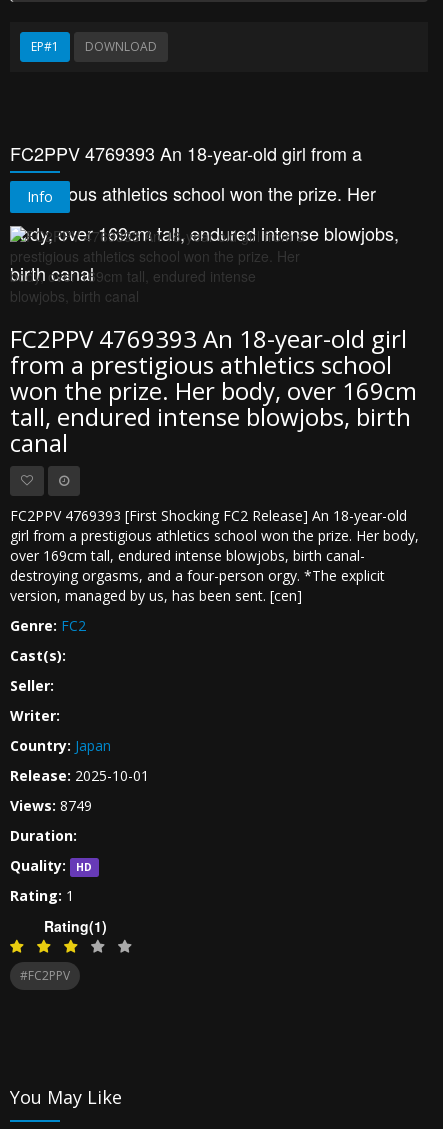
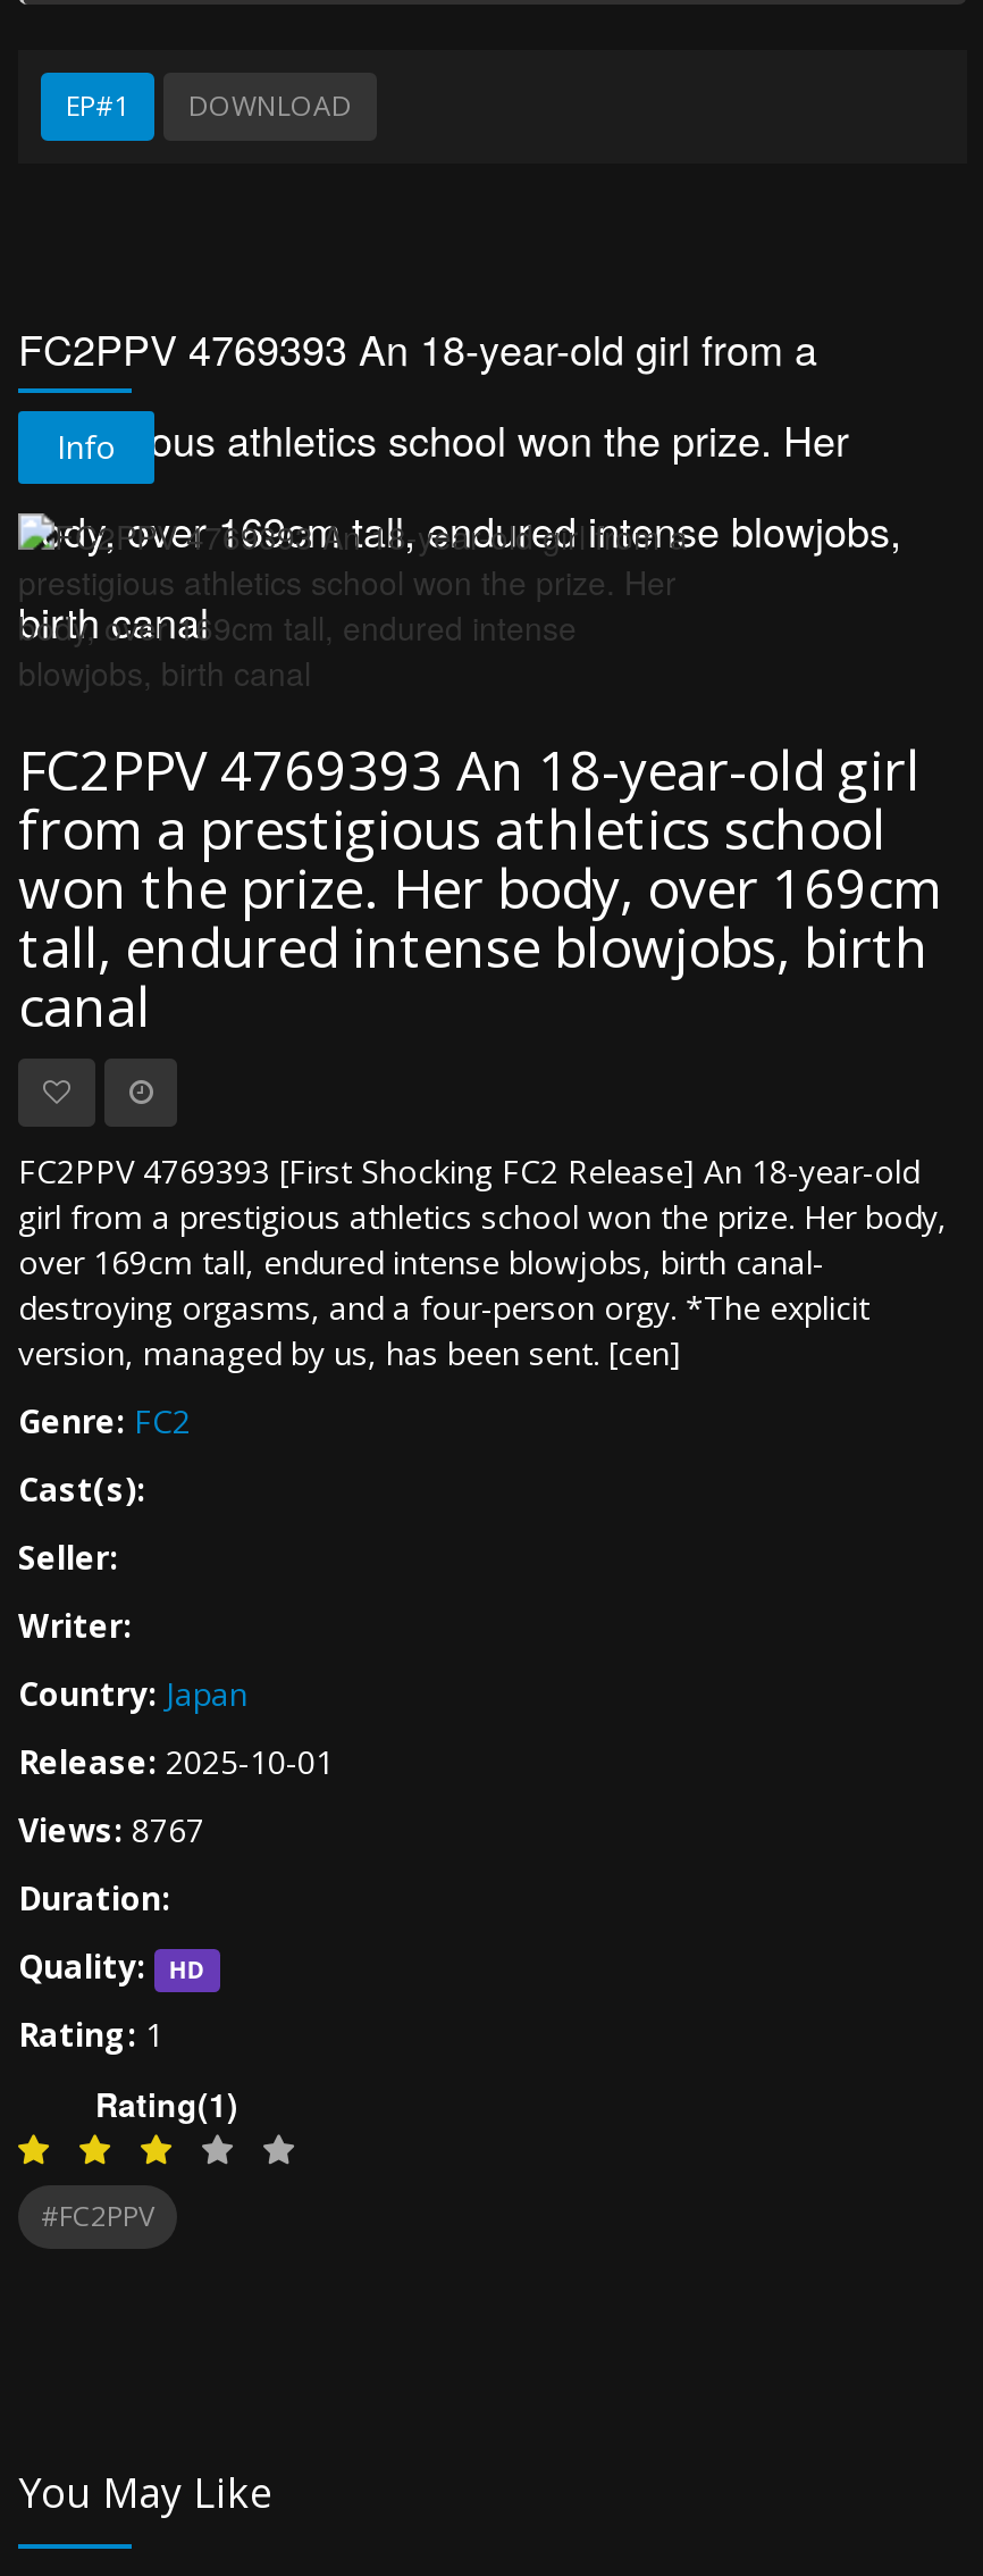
- Views: 8749
+ Views: 8767
